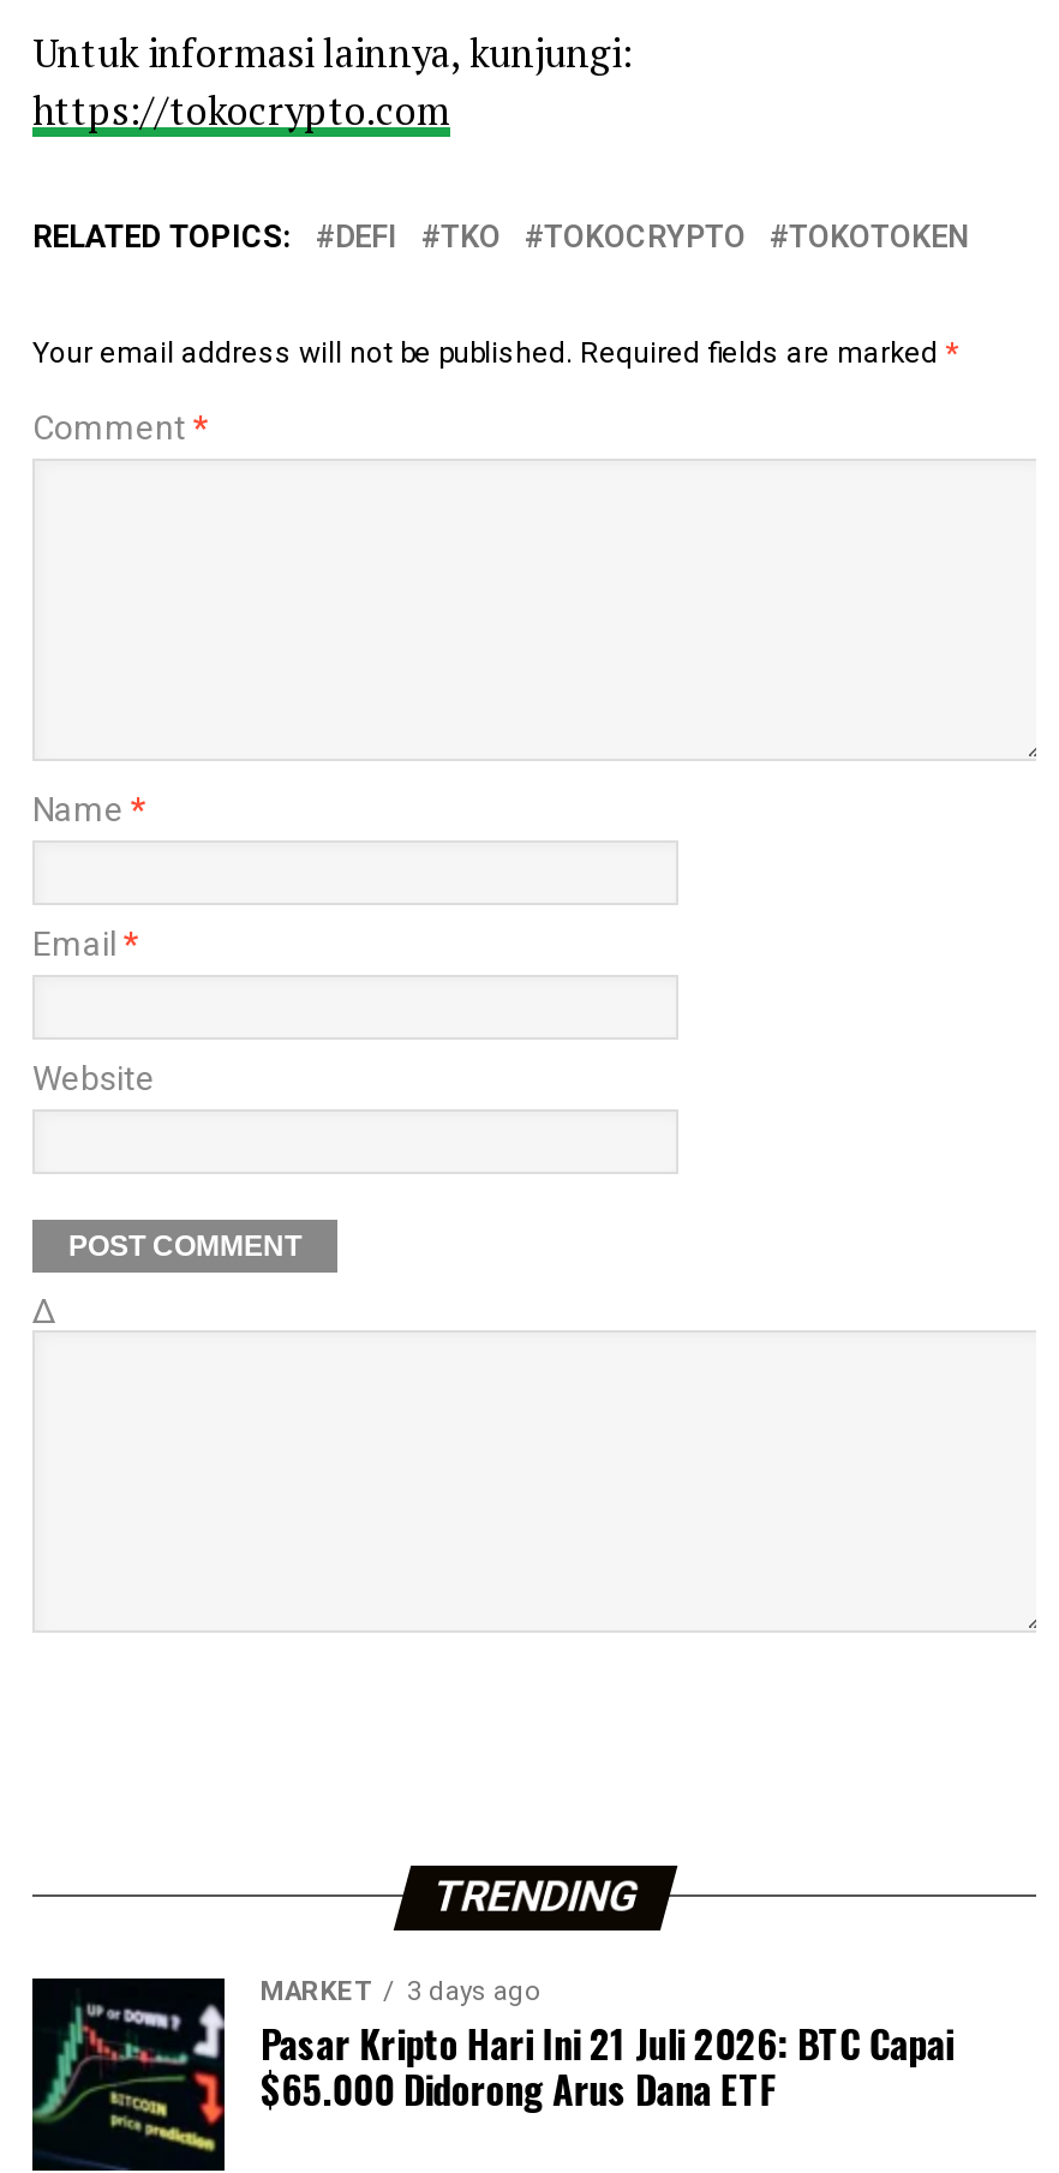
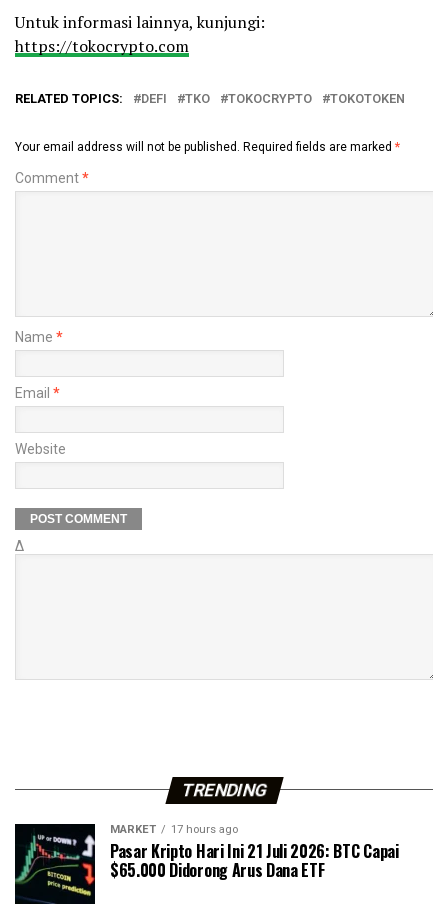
- MARKET 3 days ago
+ MARKET 17 hours ago
